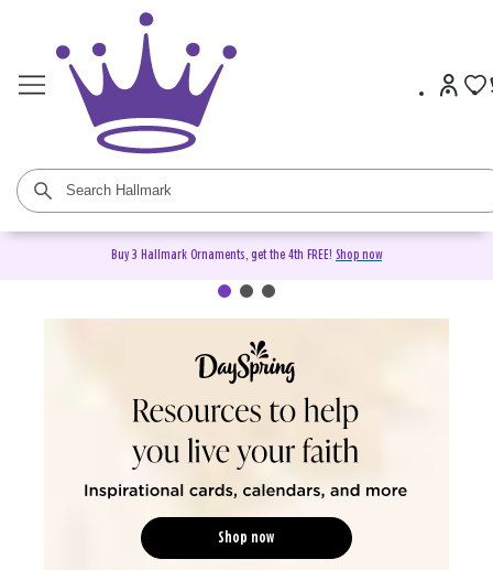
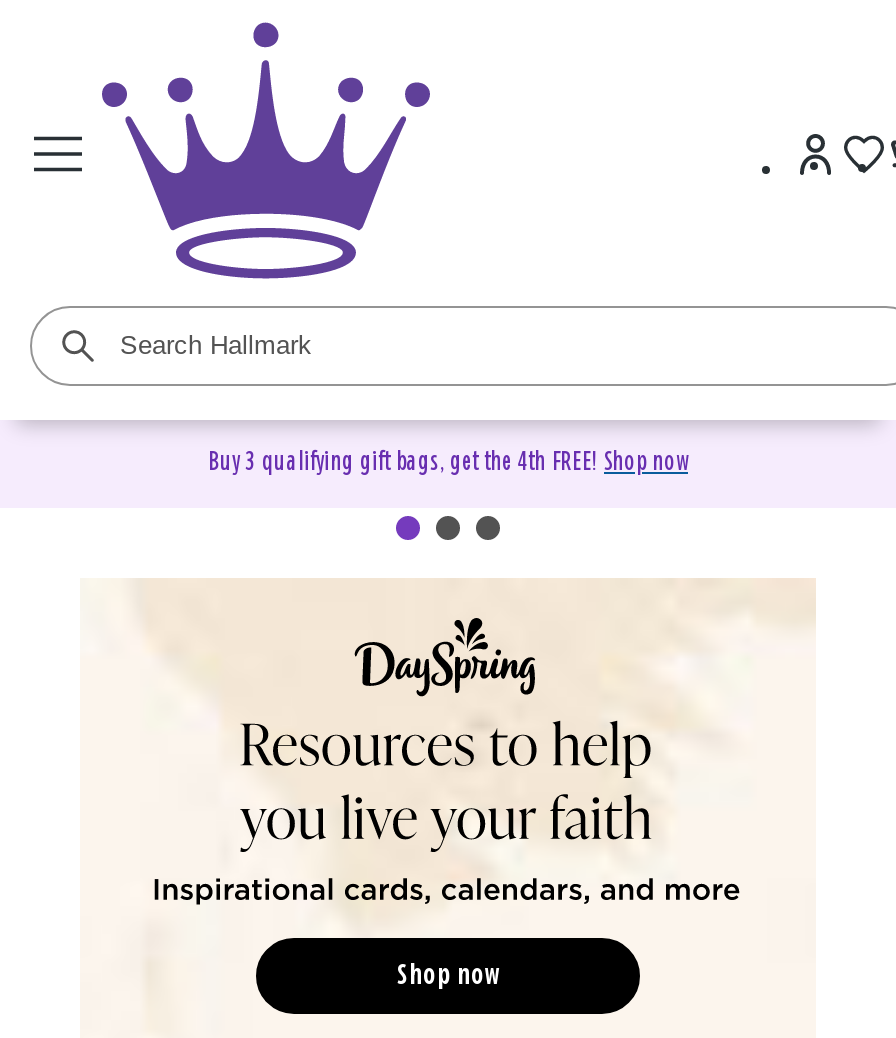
- Buy 3 Hallmark Ornaments, get the 4th FREE! Shop now
+ Buy 3 qualifying gift bags, get the 4th FREE! Shop now
